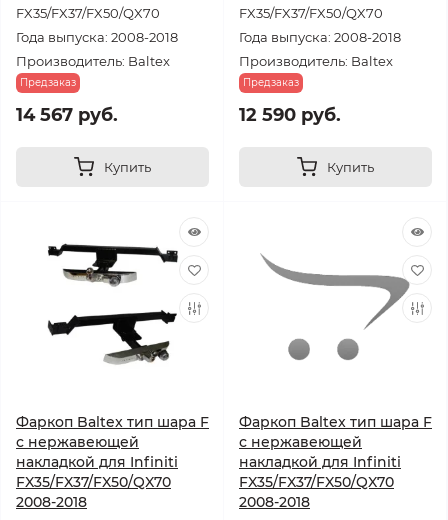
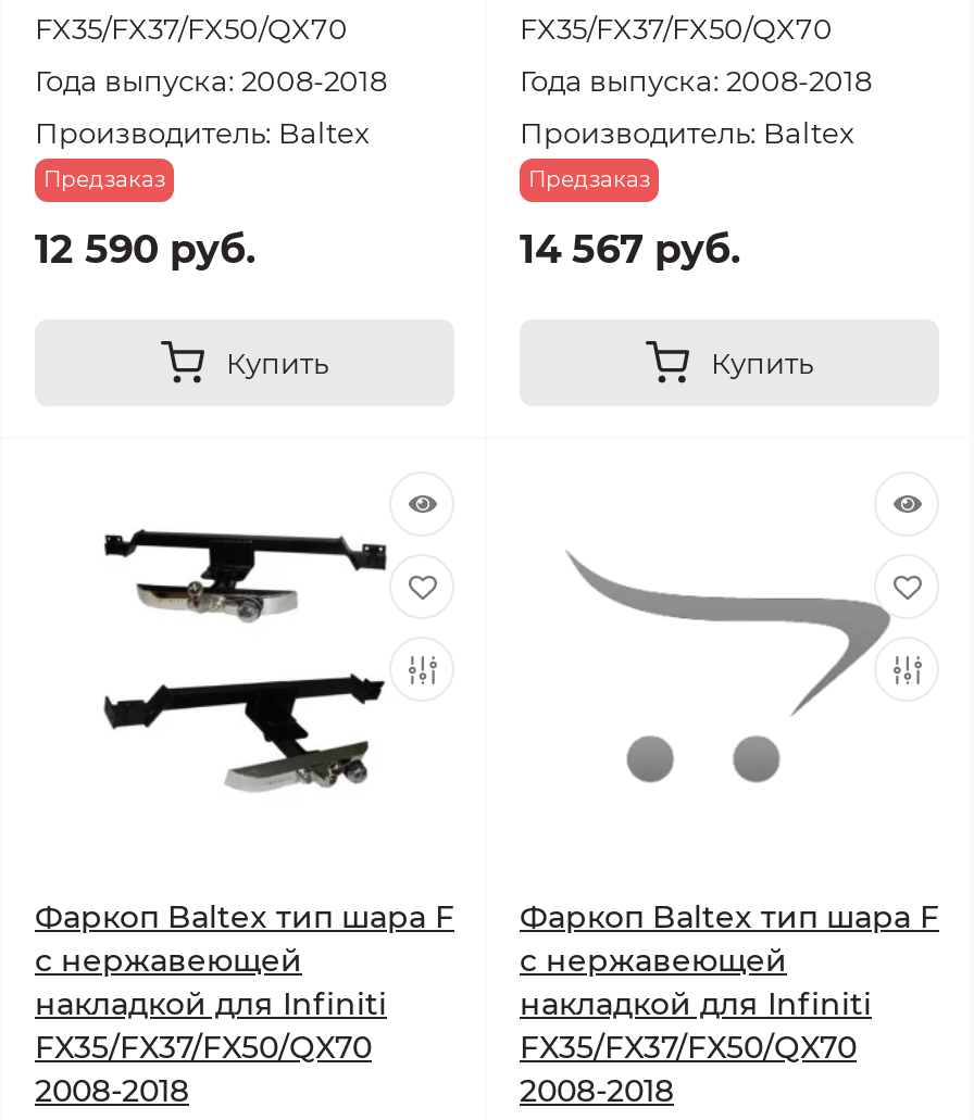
- 14 567 руб.
+ 12 590 руб.

- 12 590 руб.
+ 14 567 руб.
